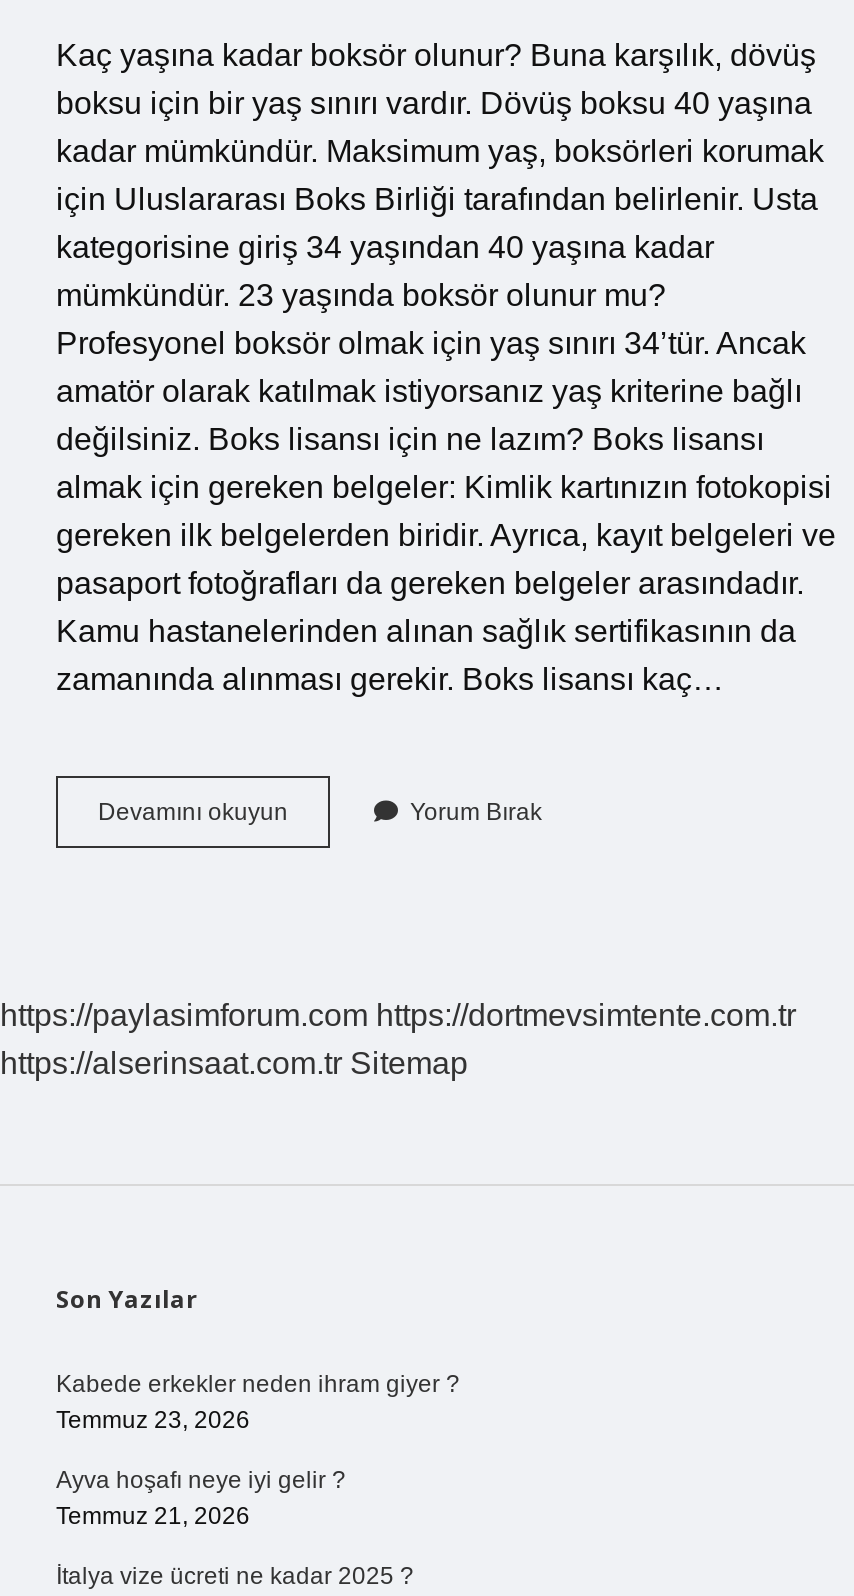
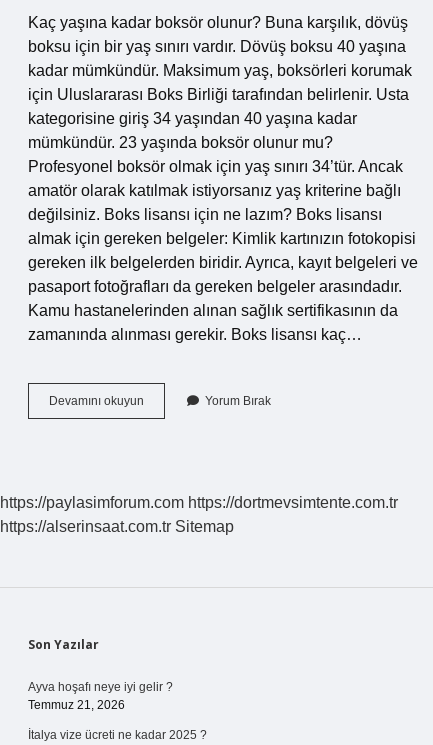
- Kabede erkekler neden ihram giyer ?
- Temmuz 23, 2026
